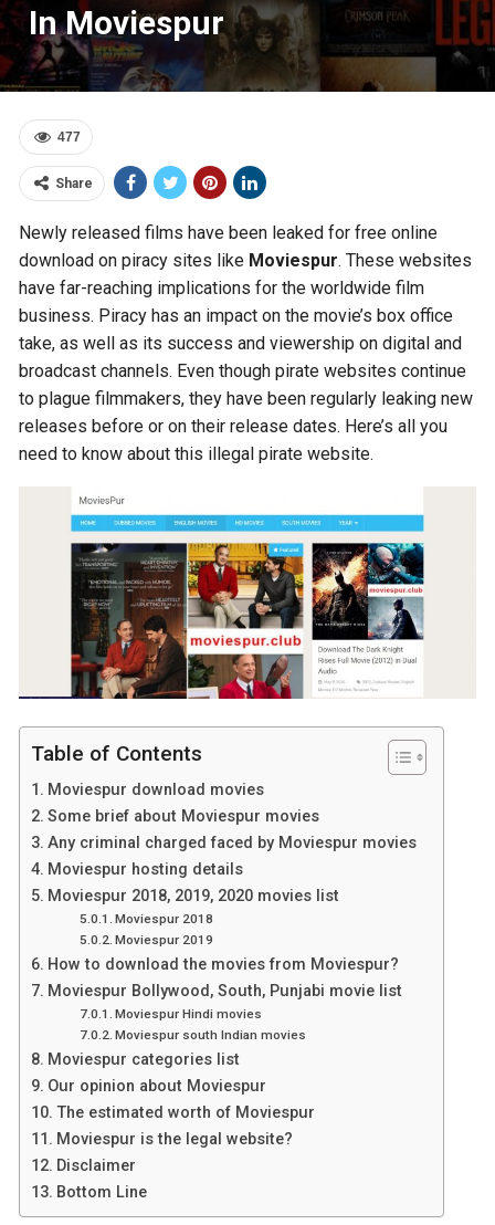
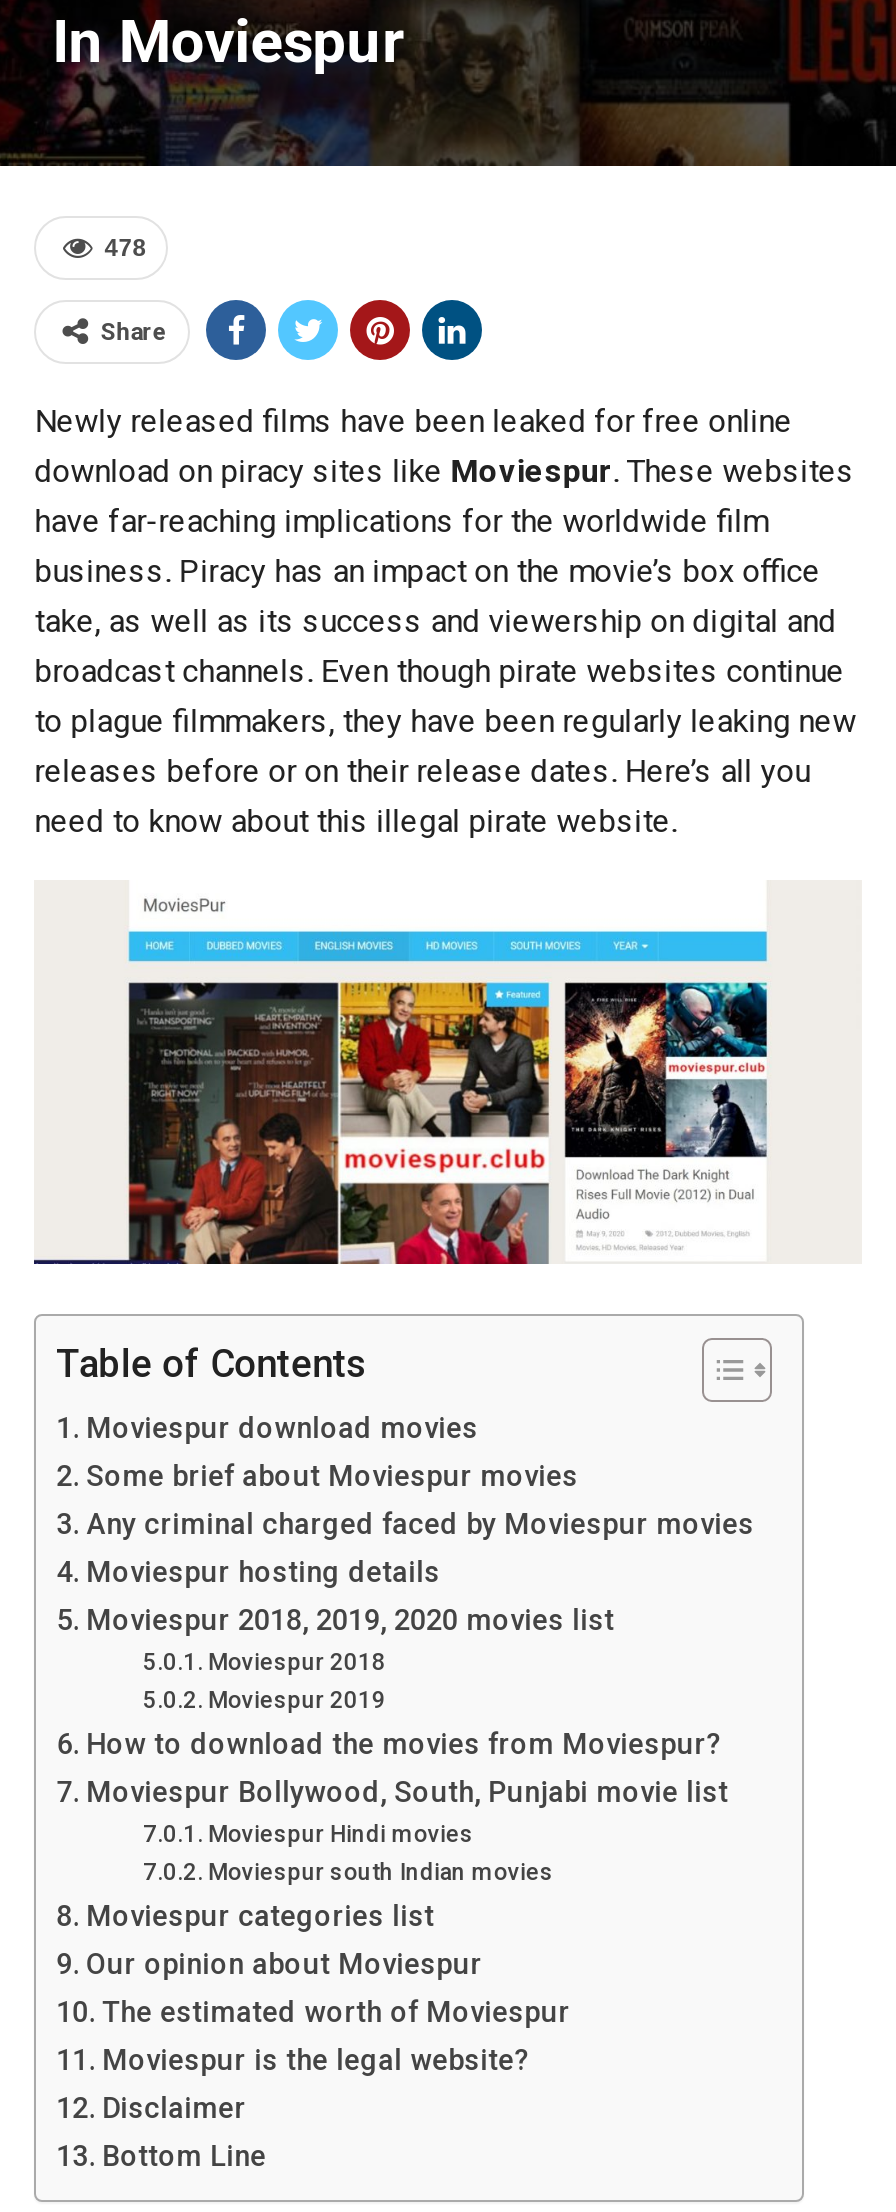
- 477
+ 478
